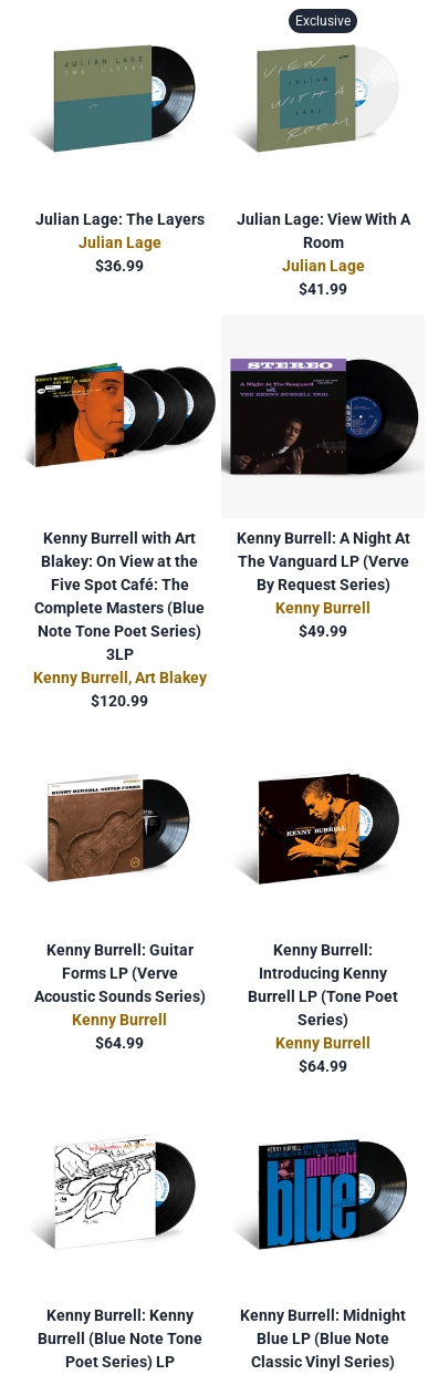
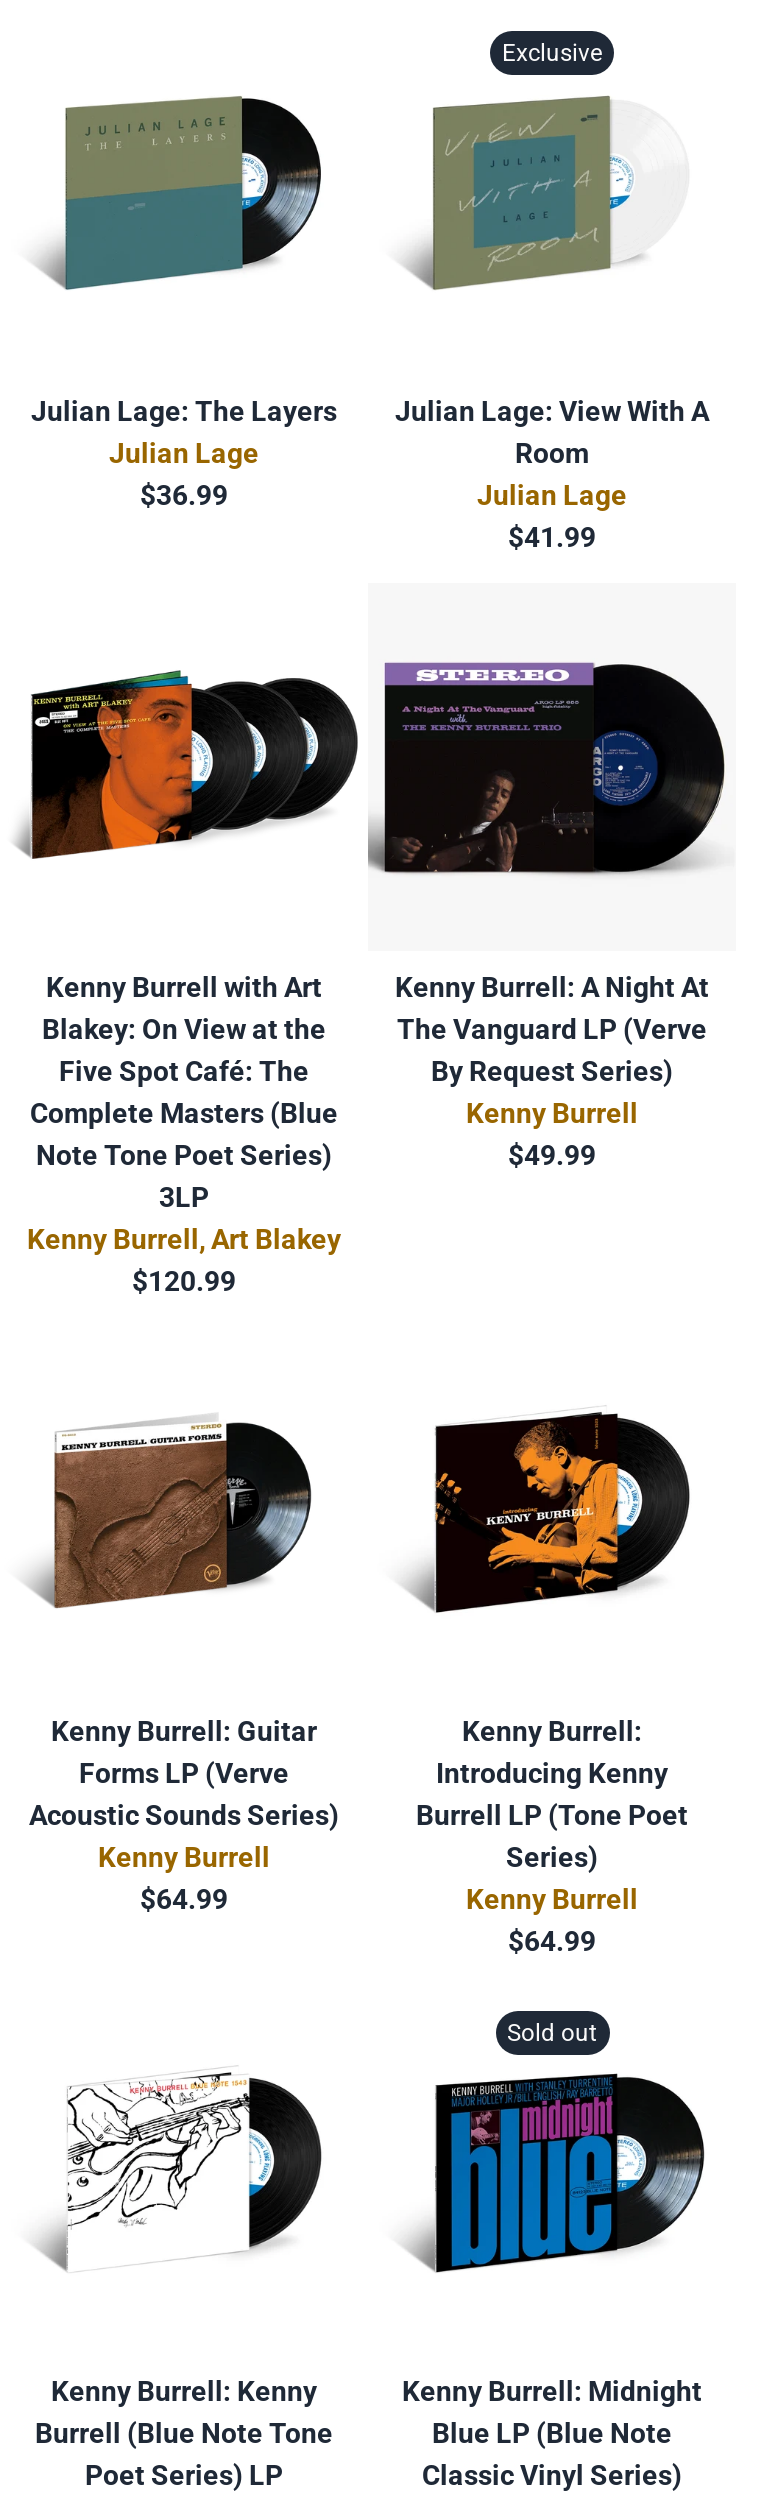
+ Sold out
